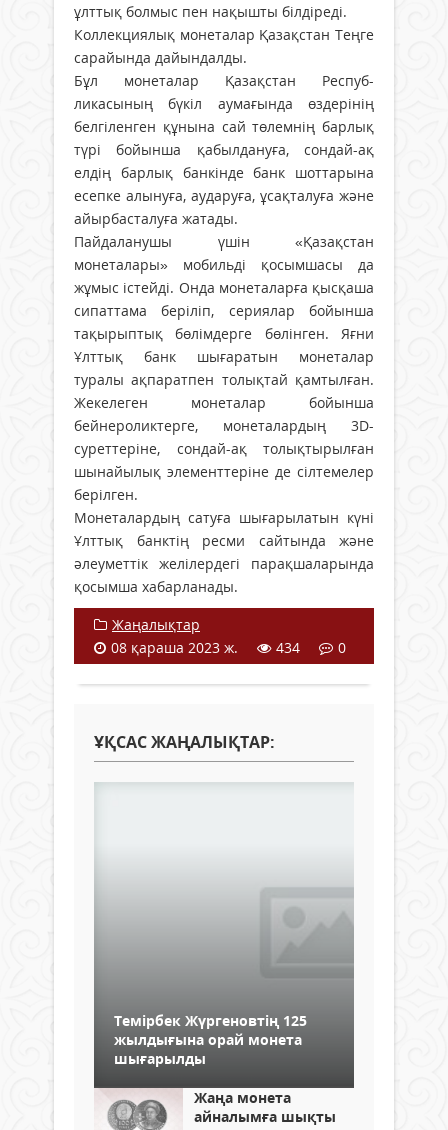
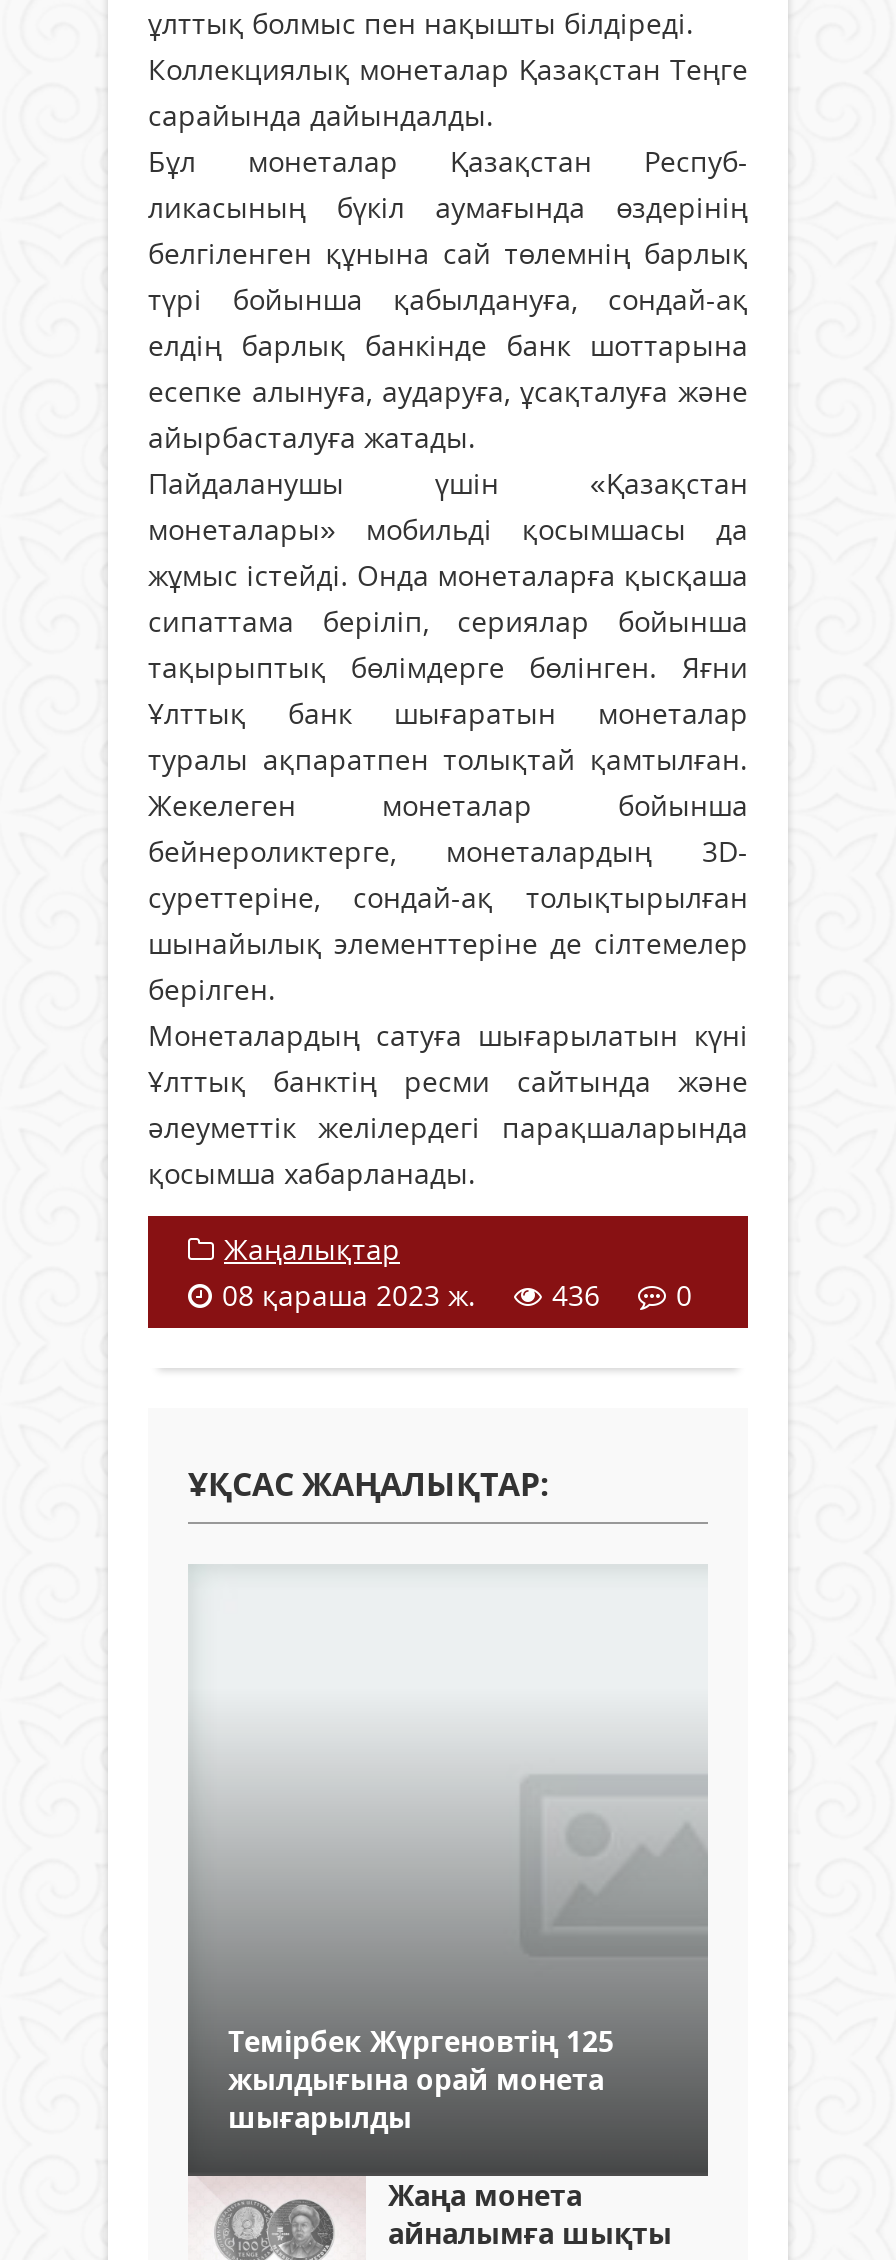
- 08 қараша 2023 ж. 434 0
+ 08 қараша 2023 ж. 436 0
